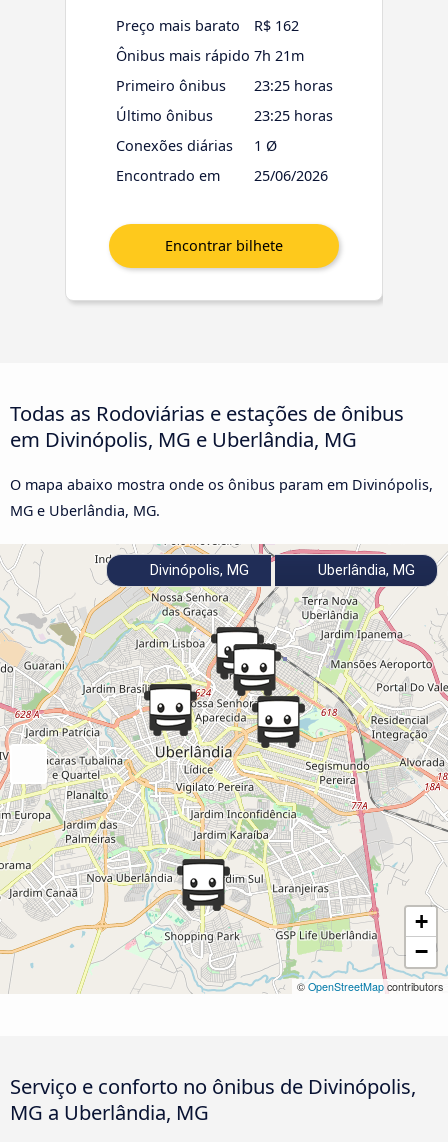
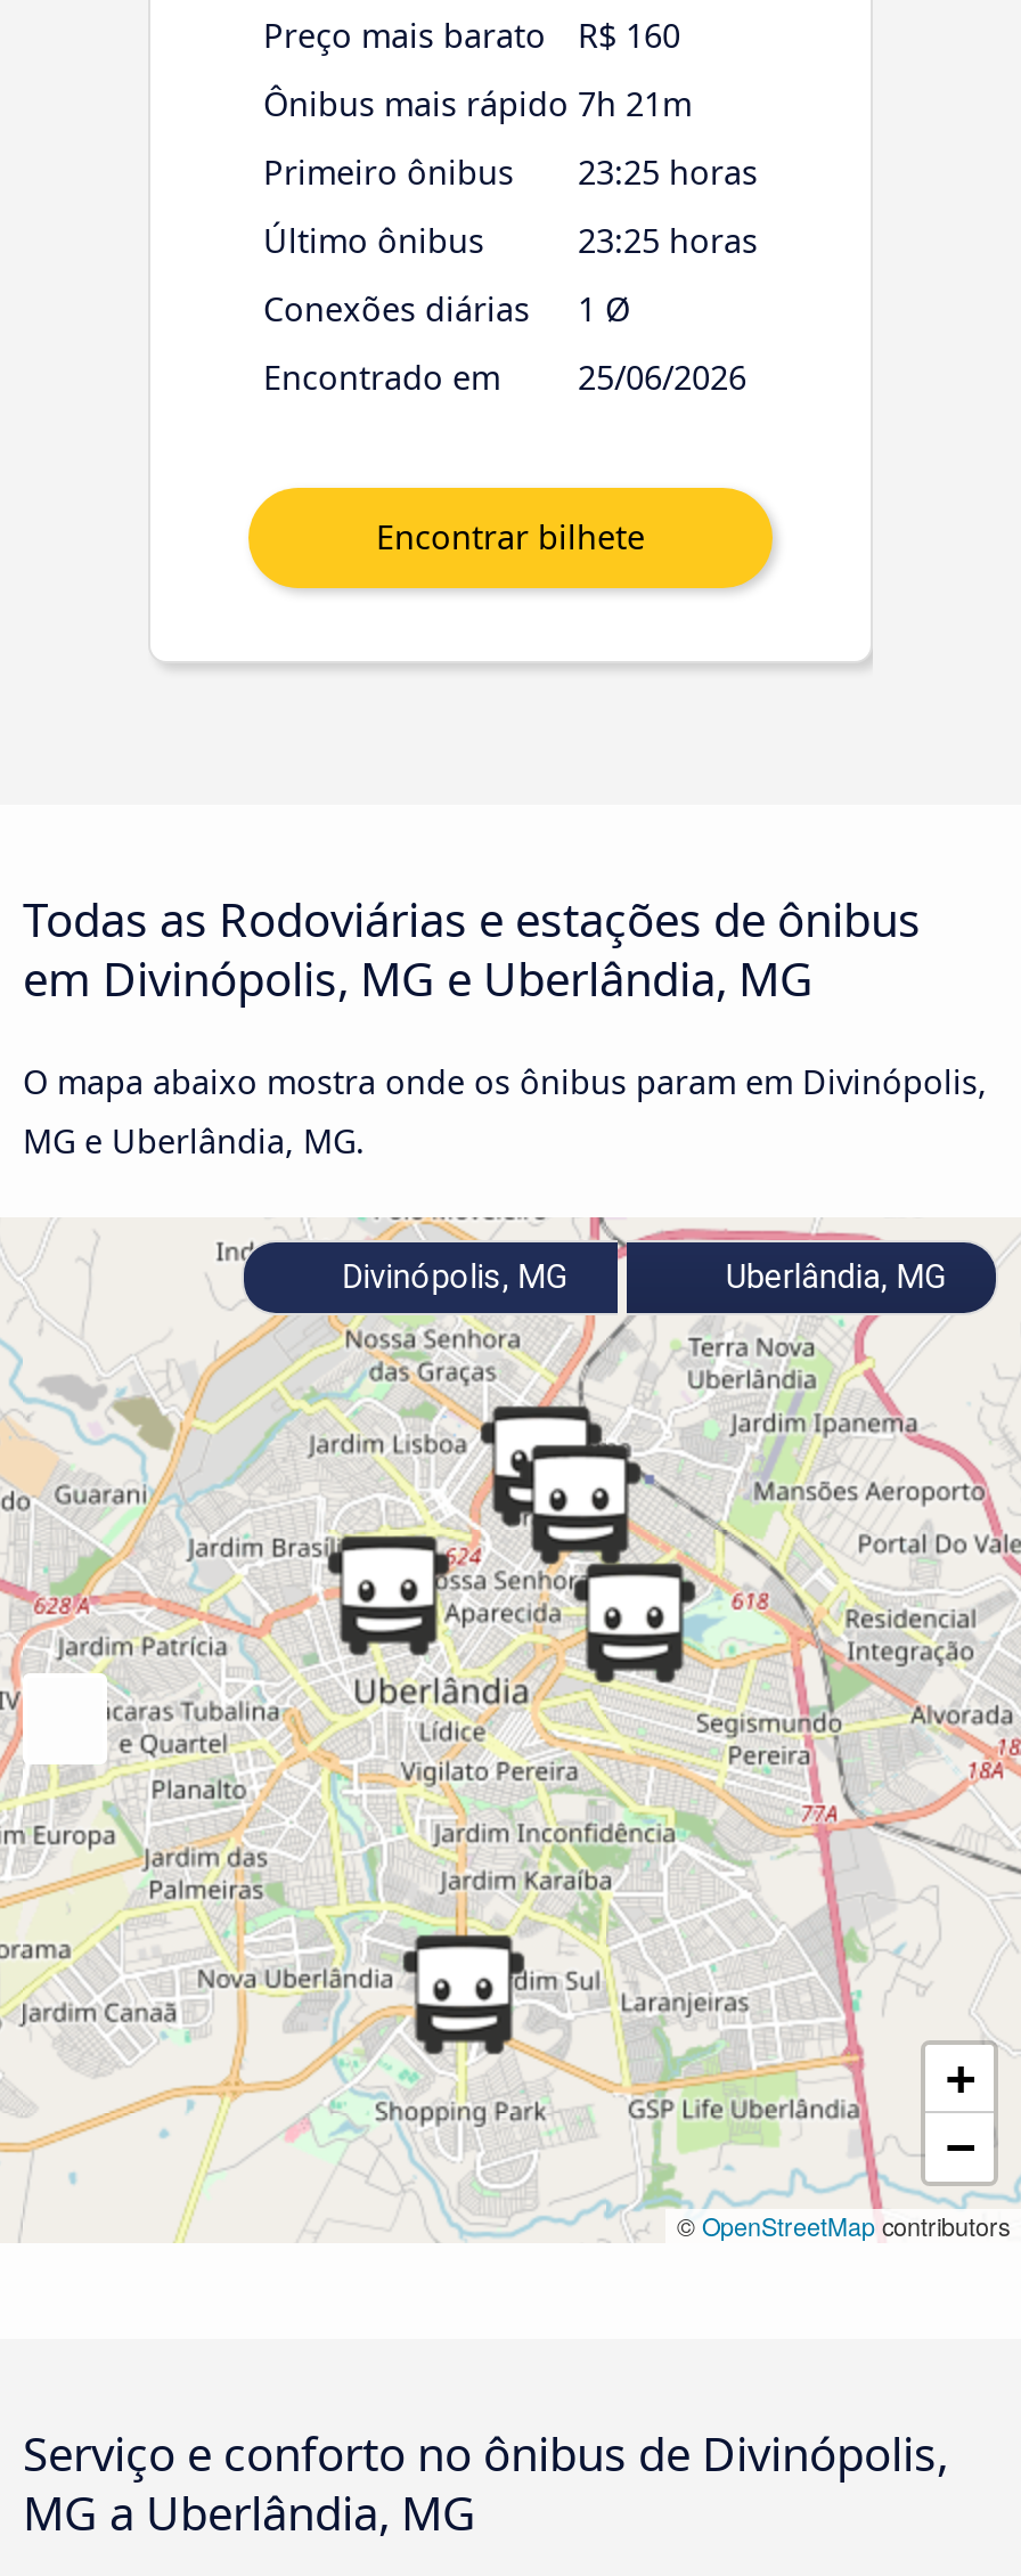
- Preço mais barato R$ 162
+ Preço mais barato R$ 160
